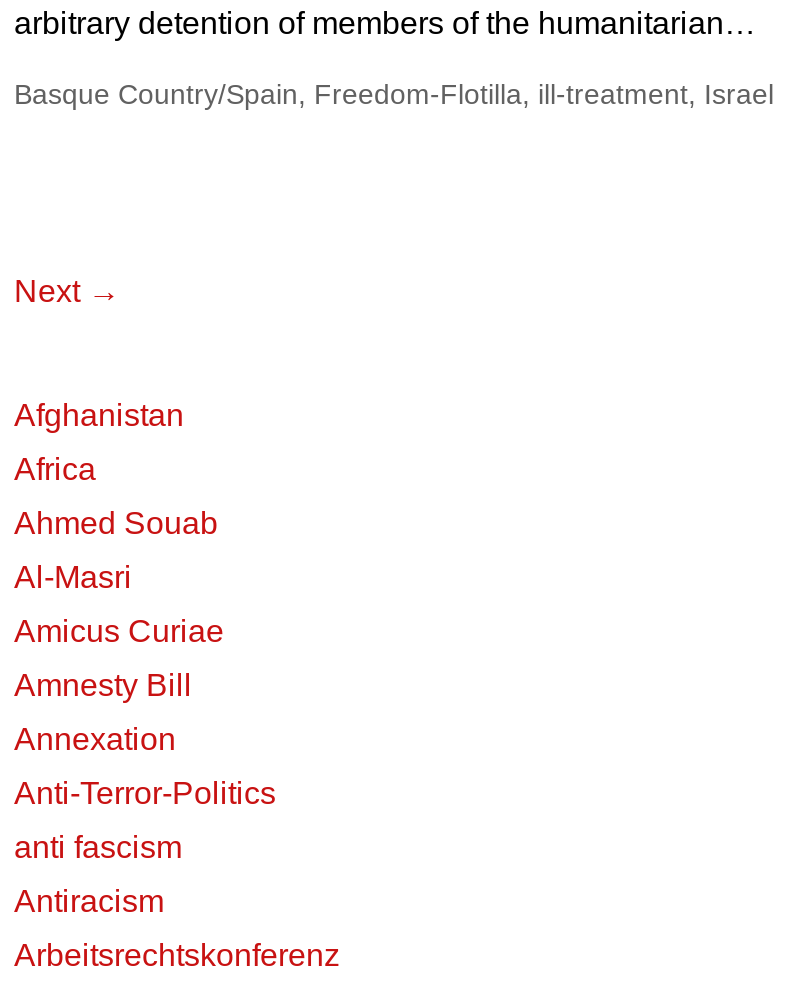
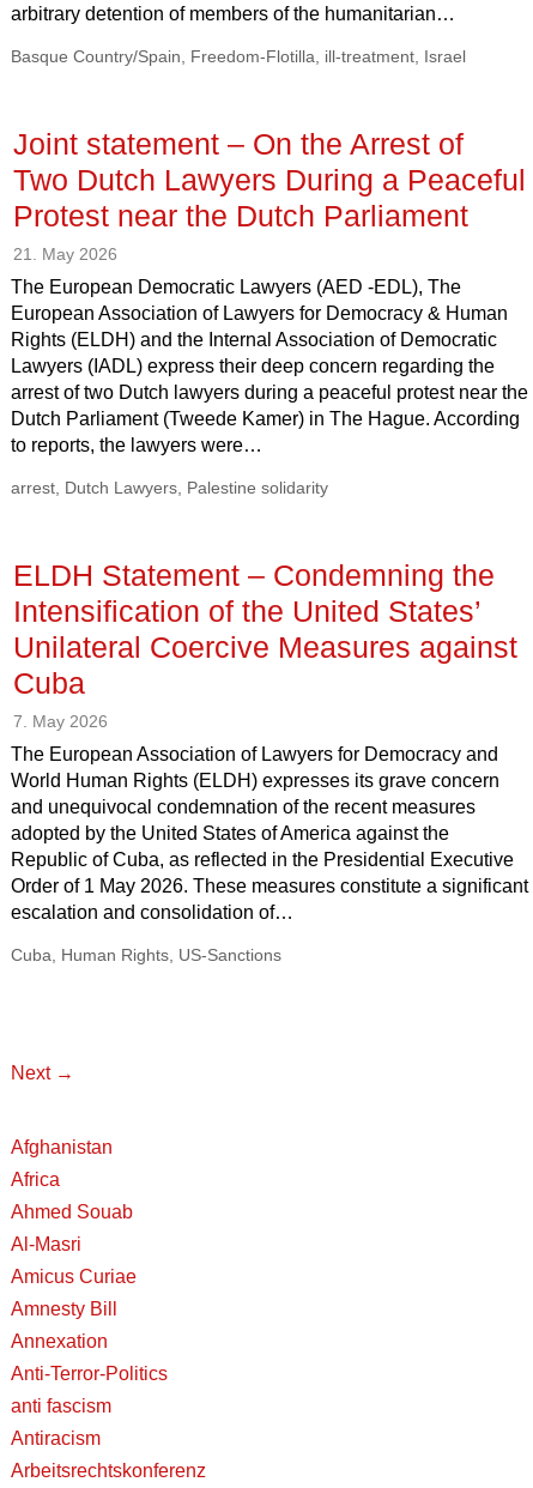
+ Joint statement – On the Arrest of
+ Two Dutch Lawyers During a Peaceful
+ Protest near the Dutch Parliament
+ 21. May 2026
+ The European Democratic Lawyers (AED -EDL), The
+ European Association of Lawyers for Democracy & Human
+ Rights (ELDH) and the Internal Association of Democratic
+ Lawyers (IADL) express their deep concern regarding the
+ arrest of two Dutch lawyers during a peaceful protest near the
+ Dutch Parliament (Tweede Kamer) in The Hague. According
+ to reports, the lawyers were…
+ arrest, Dutch Lawyers, Palestine solidarity
+ ELDH Statement – Condemning the
+ Intensification of the United States’
+ Unilateral Coercive Measures against
+ Cuba
+ 7. May 2026
+ The European Association of Lawyers for Democracy and
+ World Human Rights (ELDH) expresses its grave concern
+ and unequivocal condemnation of the recent measures
+ adopted by the United States of America against the
+ Republic of Cuba, as reflected in the Presidential Executive
+ Order of 1 May 2026. These measures constitute a significant
+ escalation and consolidation of…
+ Cuba, Human Rights, US-Sanctions
